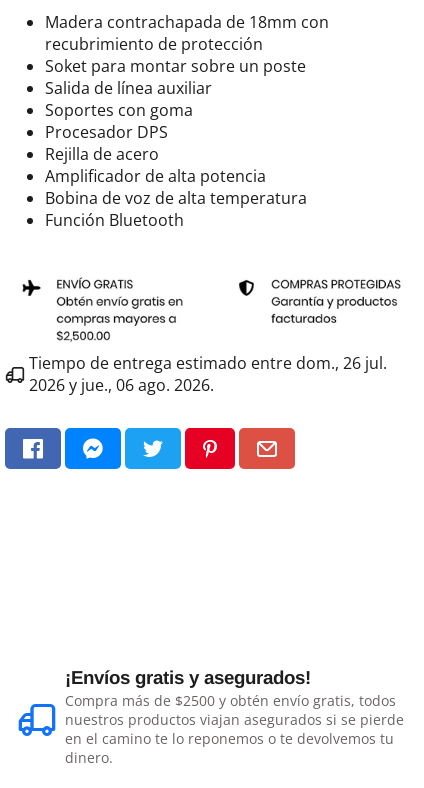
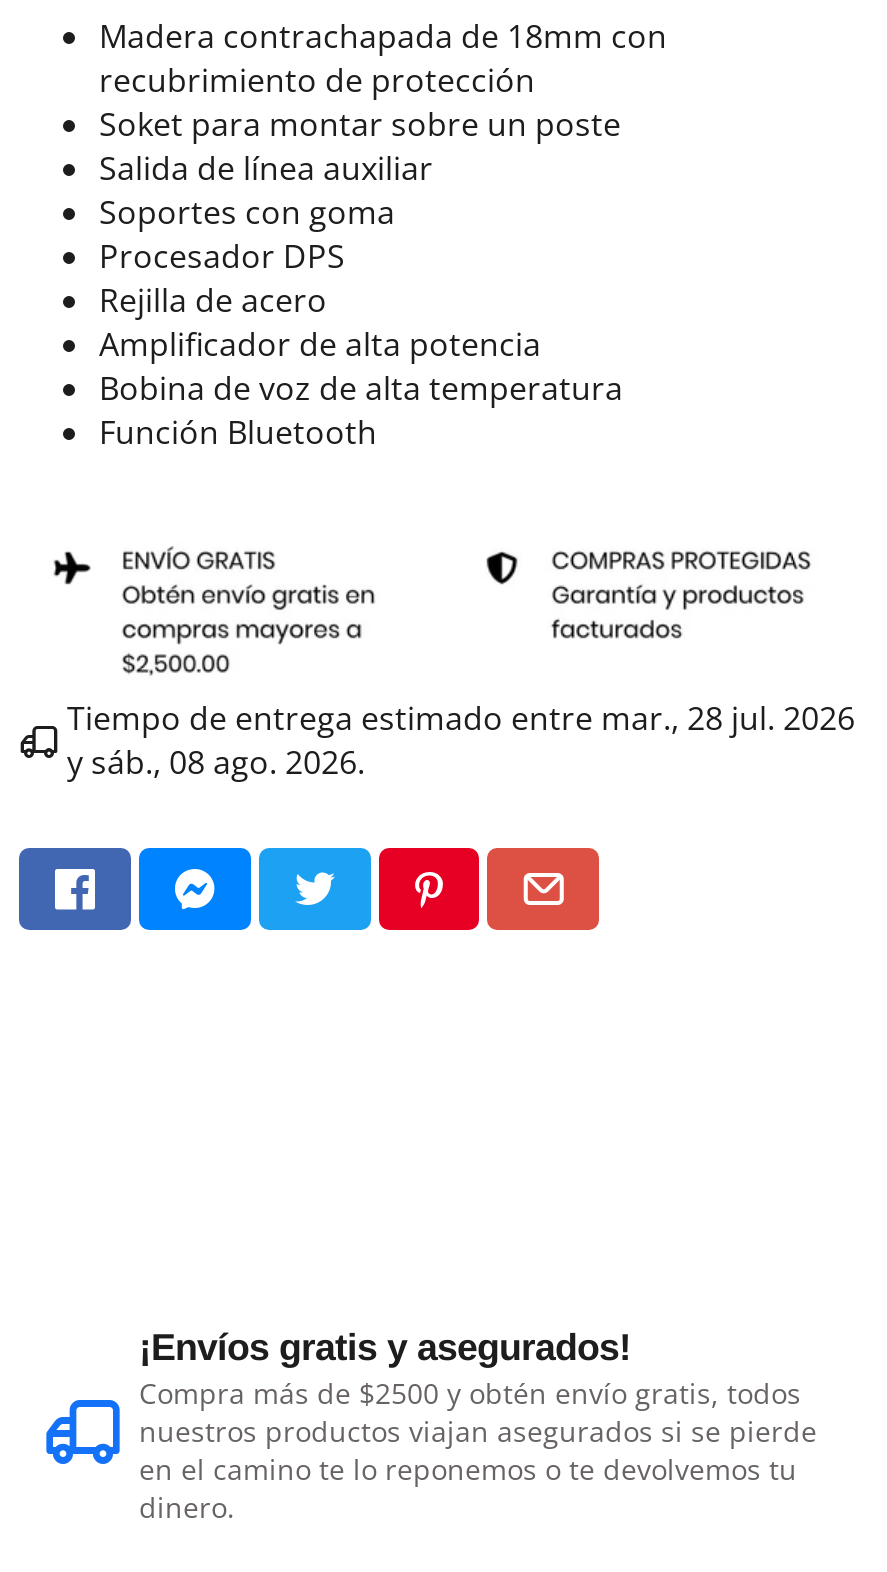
- Tiempo de entrega estimado entre dom., 26 jul.
- 2026 y jue., 06 ago. 2026.
+ Tiempo de entrega estimado entre mar., 28 jul. 2026
+ y sáb., 08 ago. 2026.
